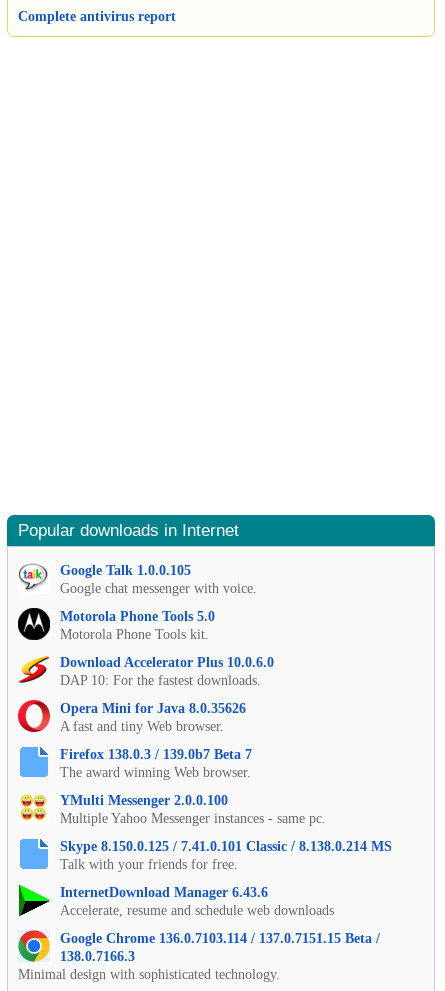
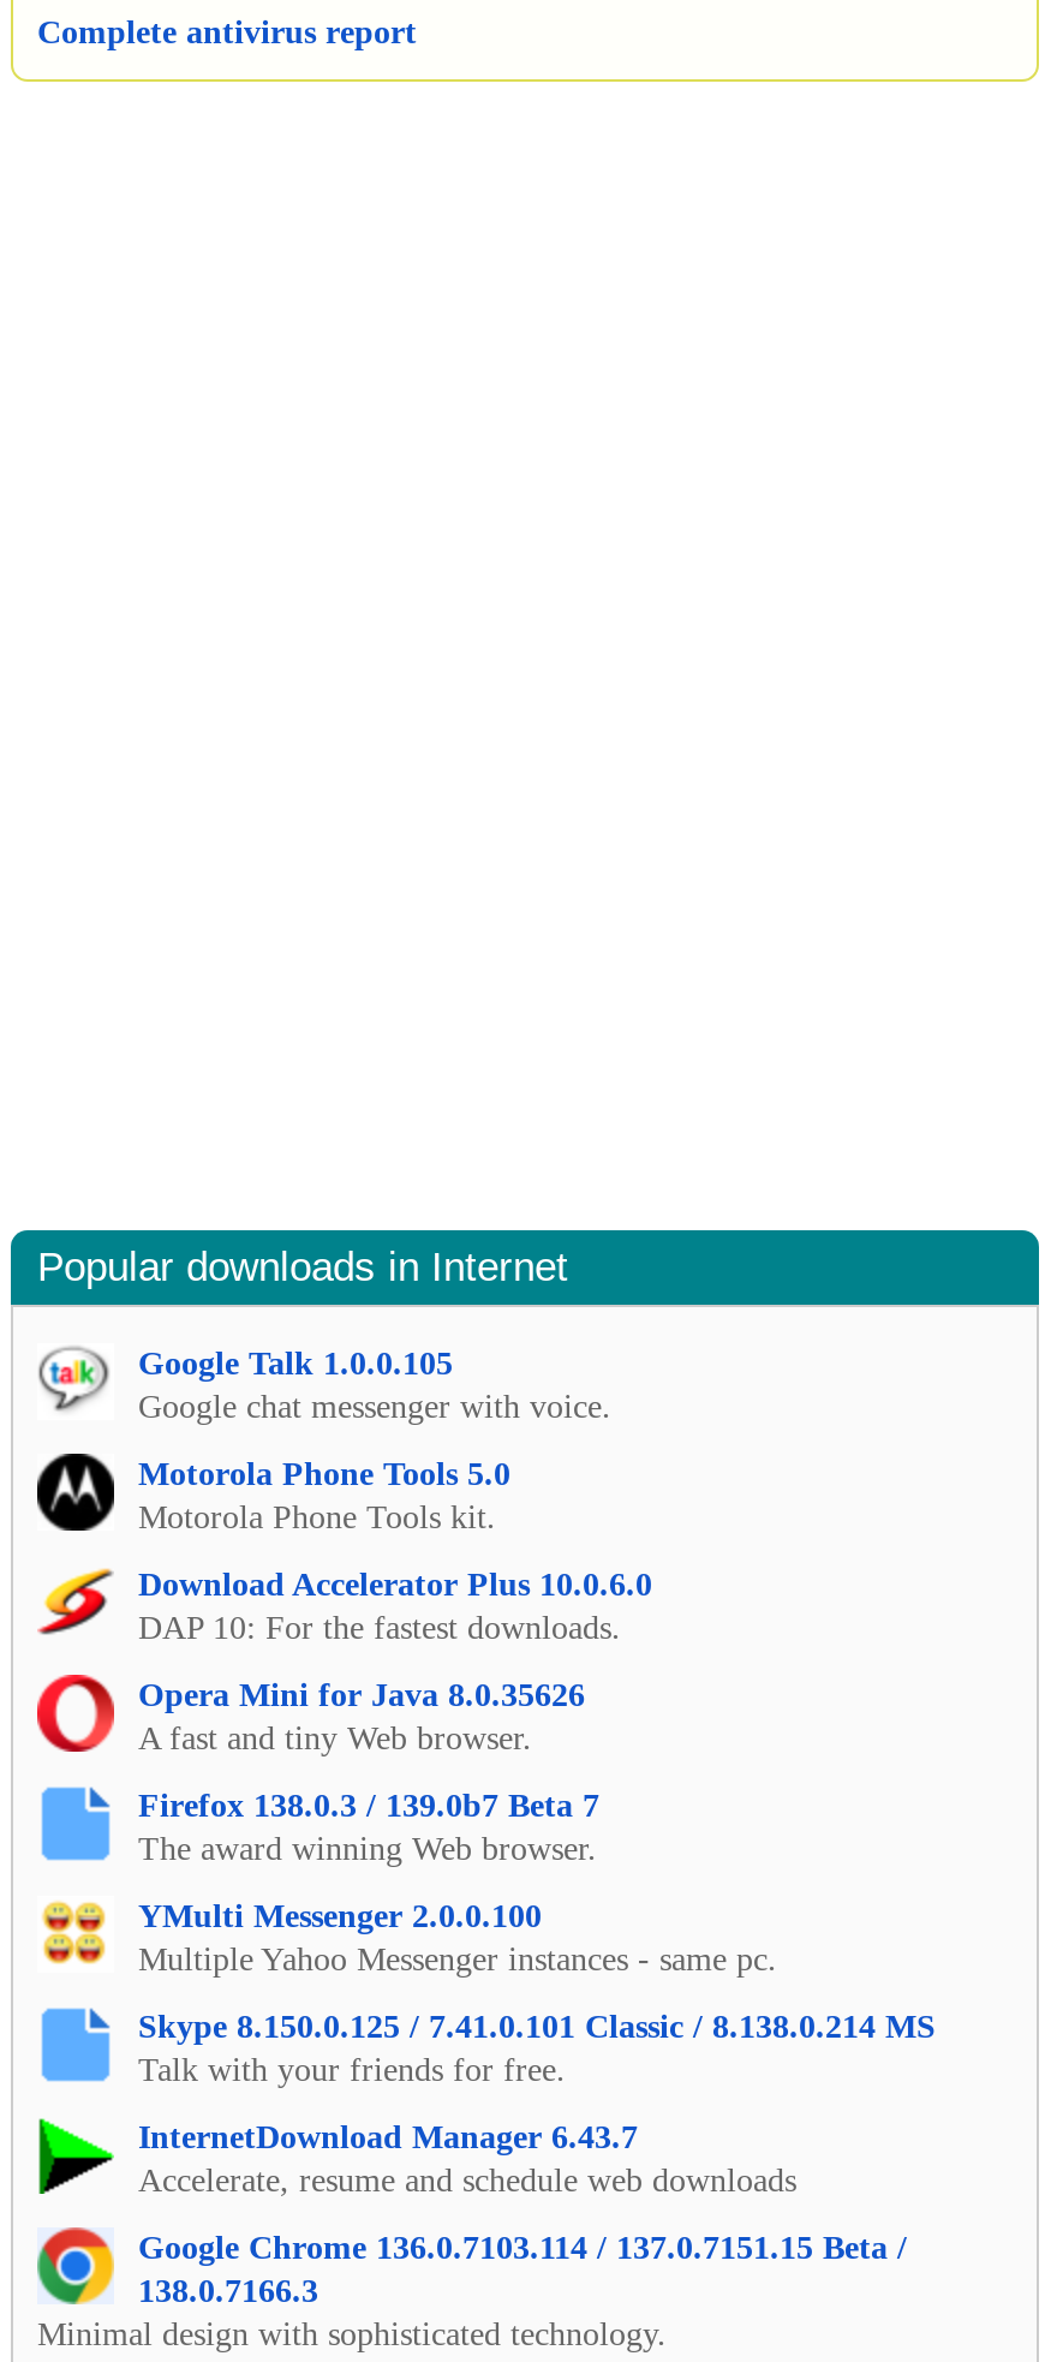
- InternetDownload Manager 6.43.6
+ InternetDownload Manager 6.43.7
